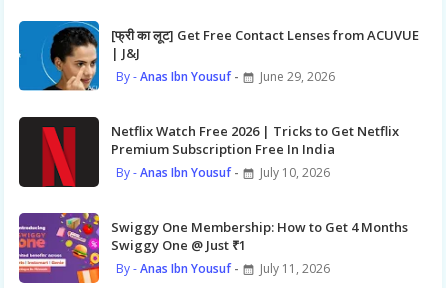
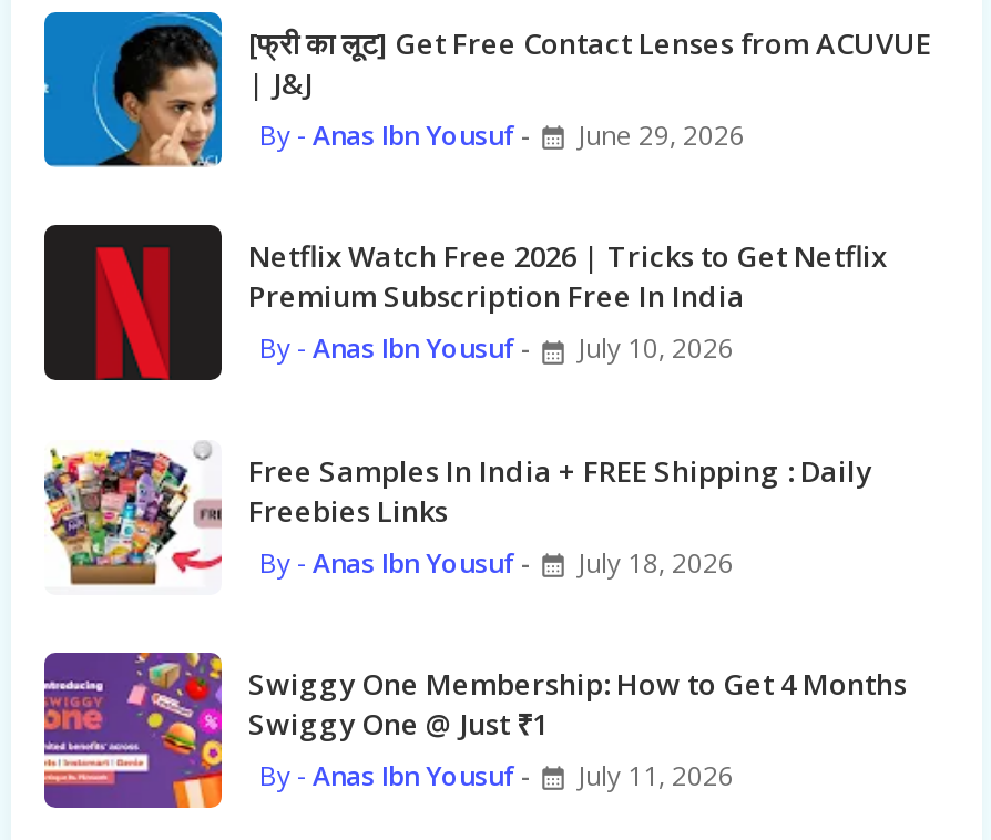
+ [image]
+ Free Samples In India + FREE Shipping : Daily
+ Freebies Links
+ Anas Ibn Yousuf
+ July 18, 2026
